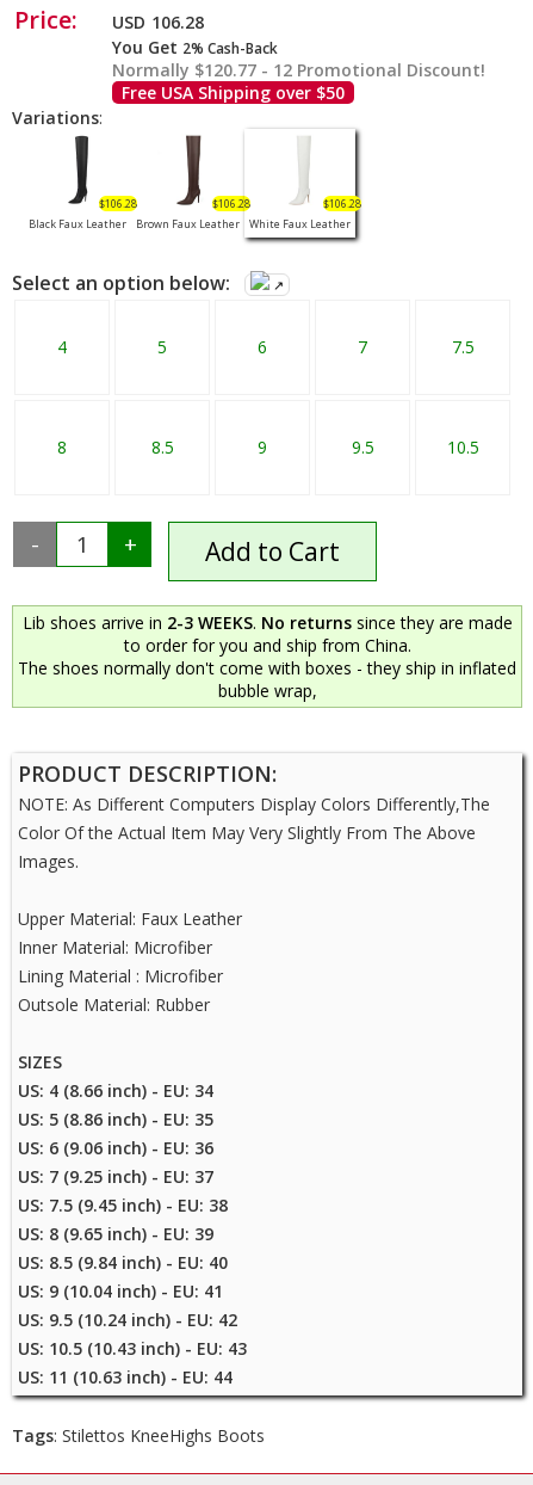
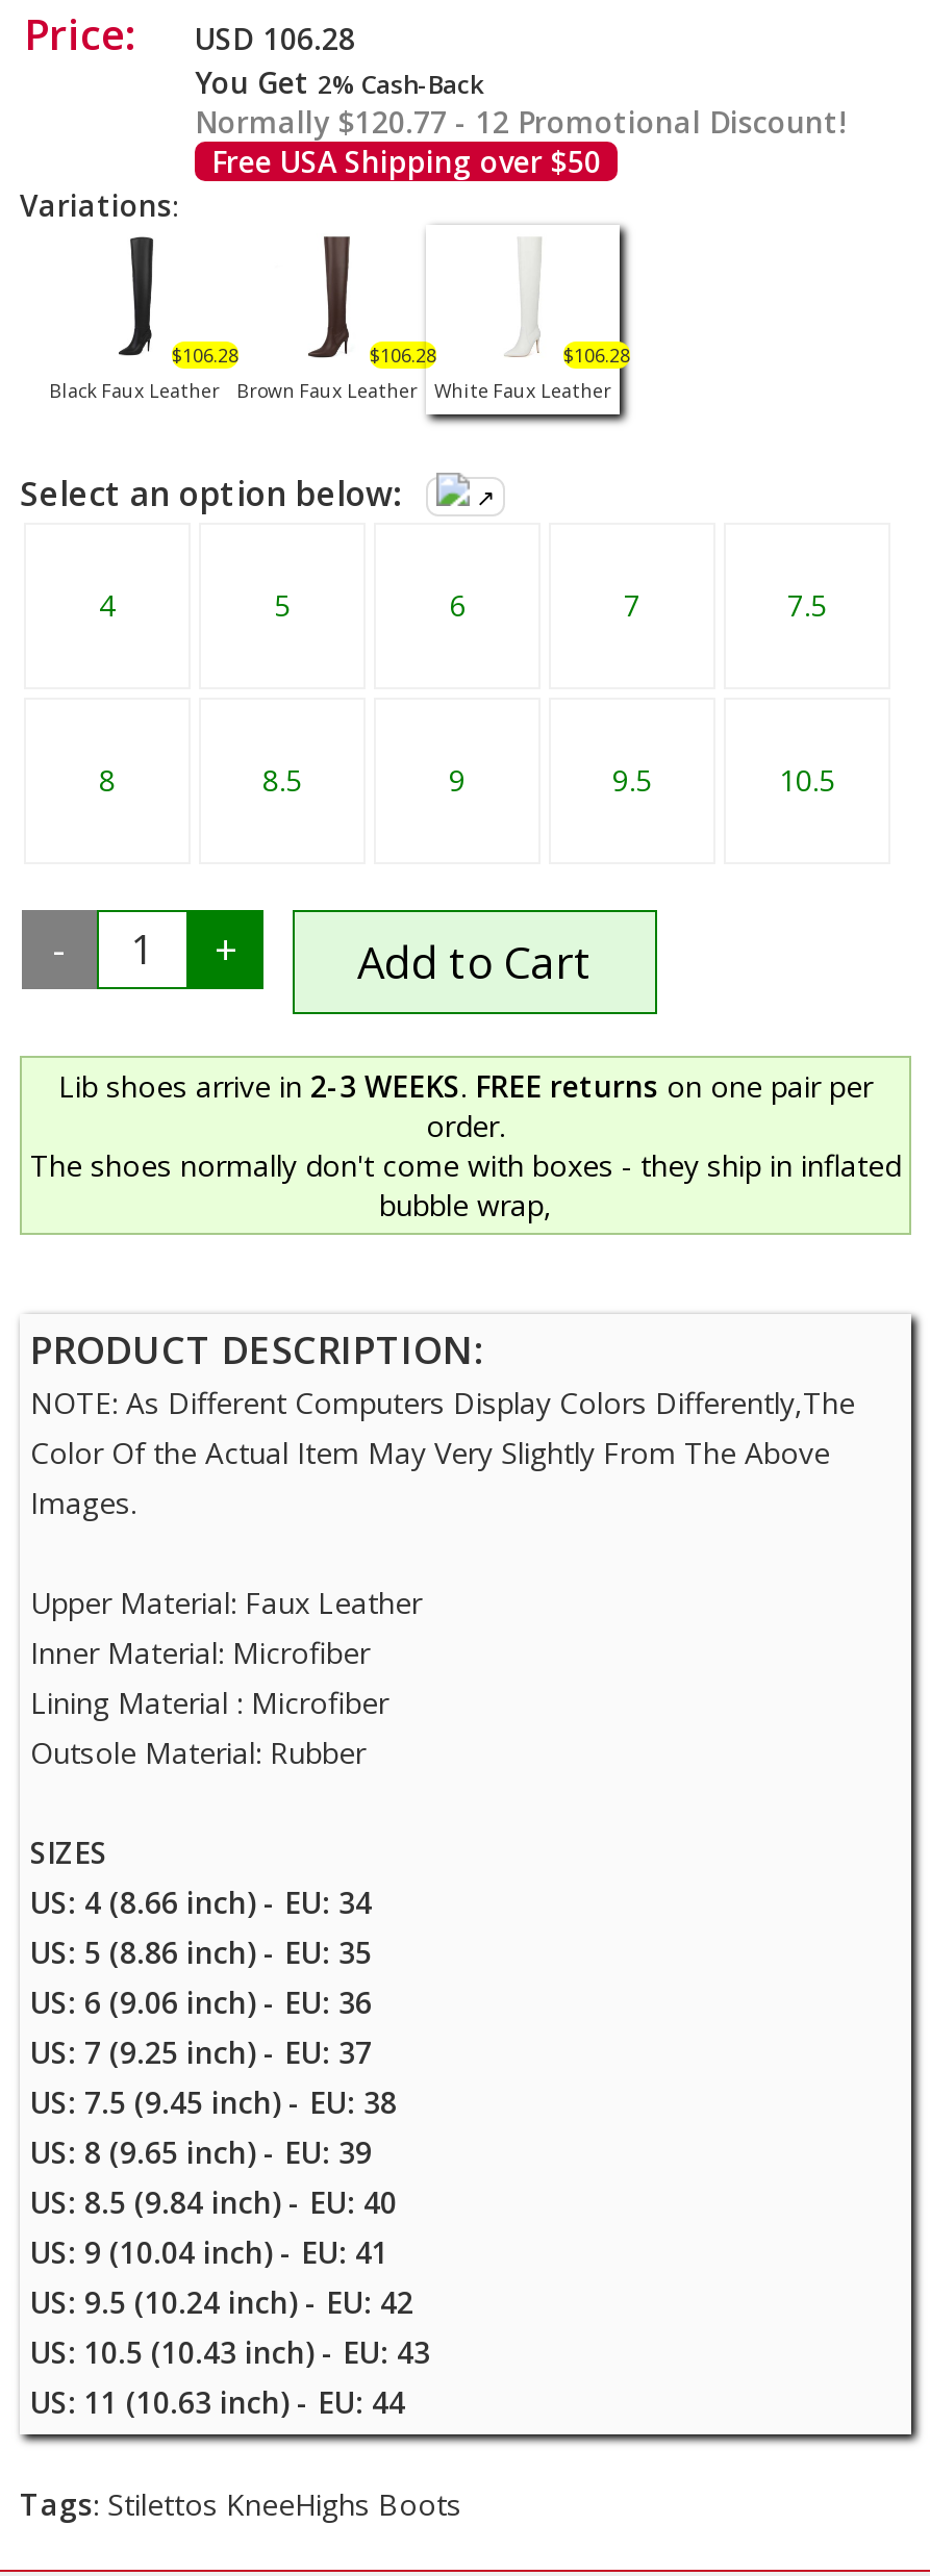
- Lib shoes arrive in 2-3 WEEKS. No returns since they are made
- to order for you and ship from China.
+ Lib shoes arrive in 2-3 WEEKS. FREE returns on one pair per
+ order.
